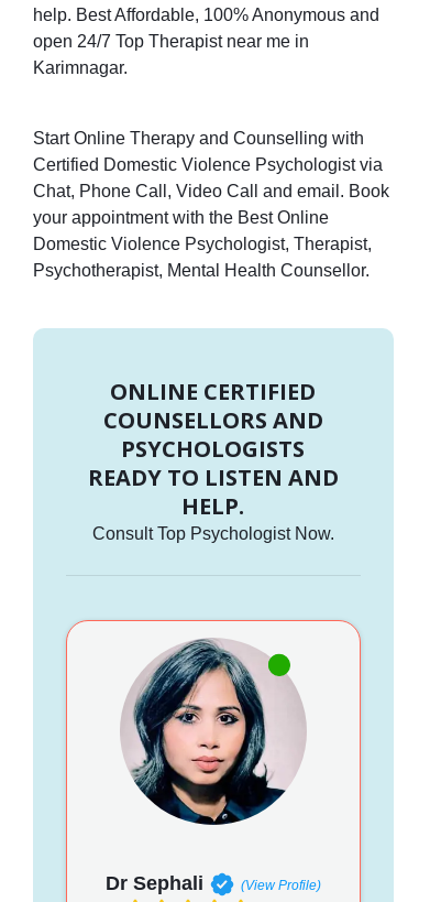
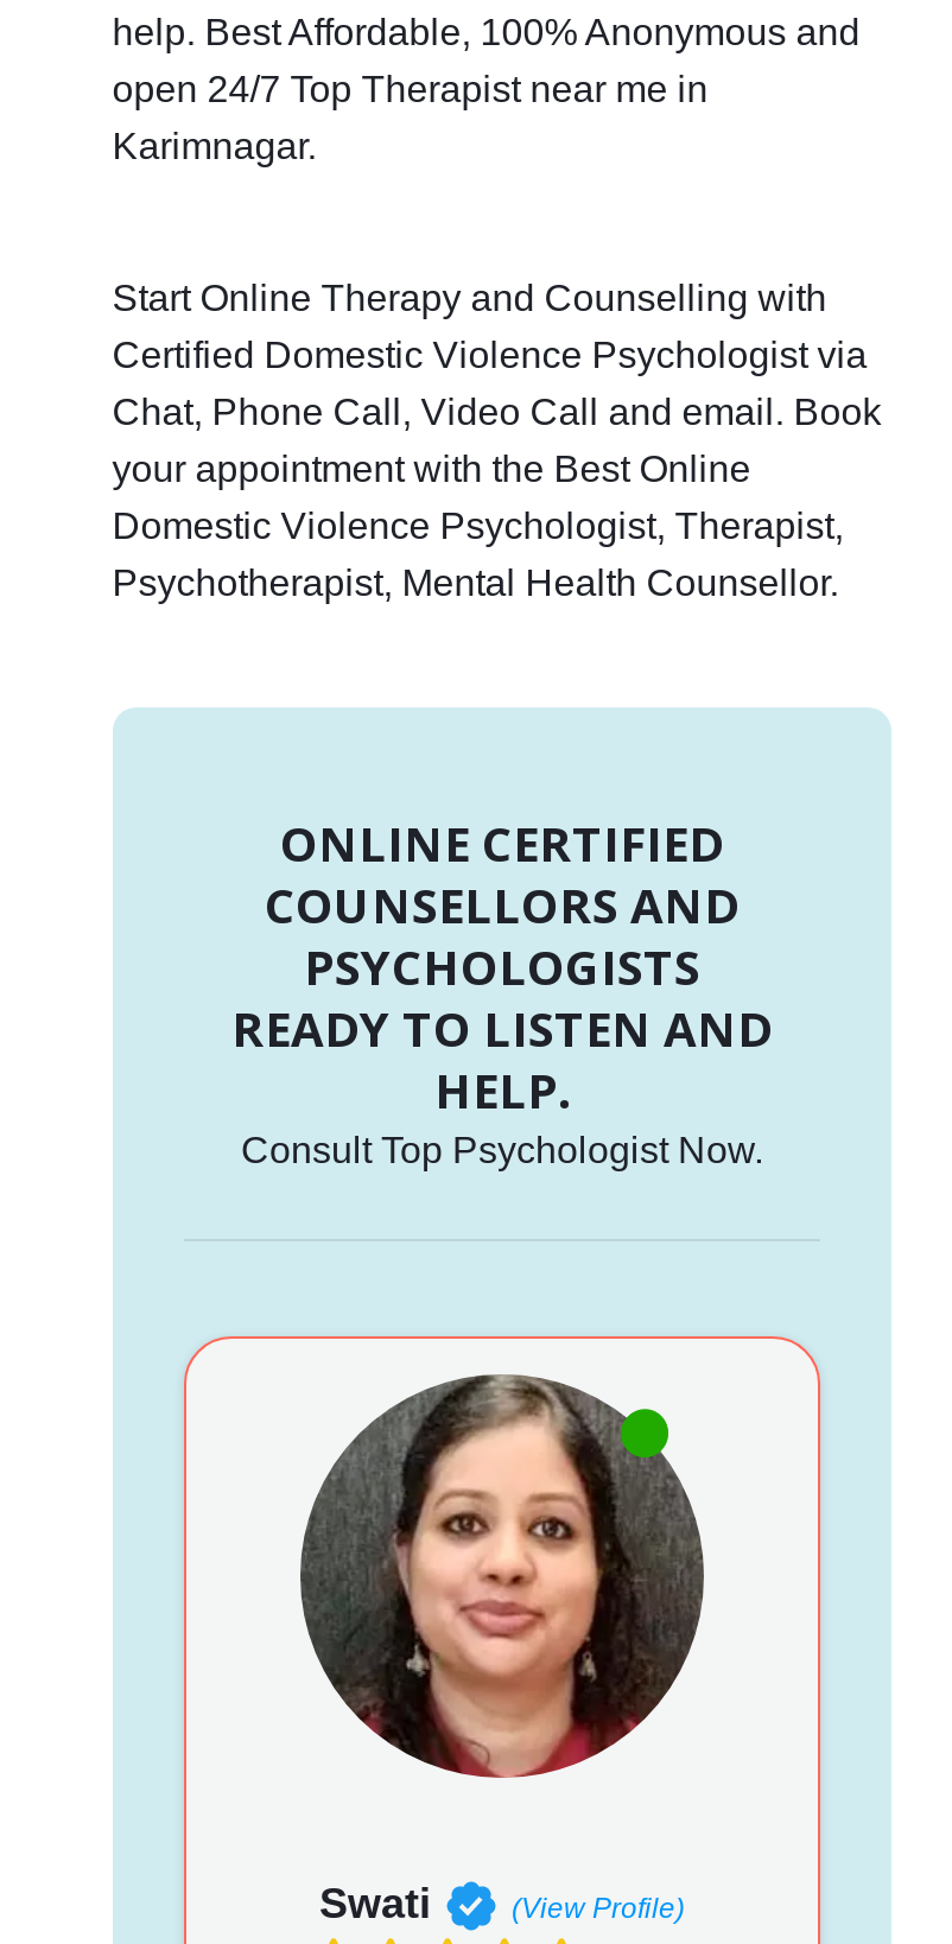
- [image]
+ [image]

- Dr Sephali
+ Swati
